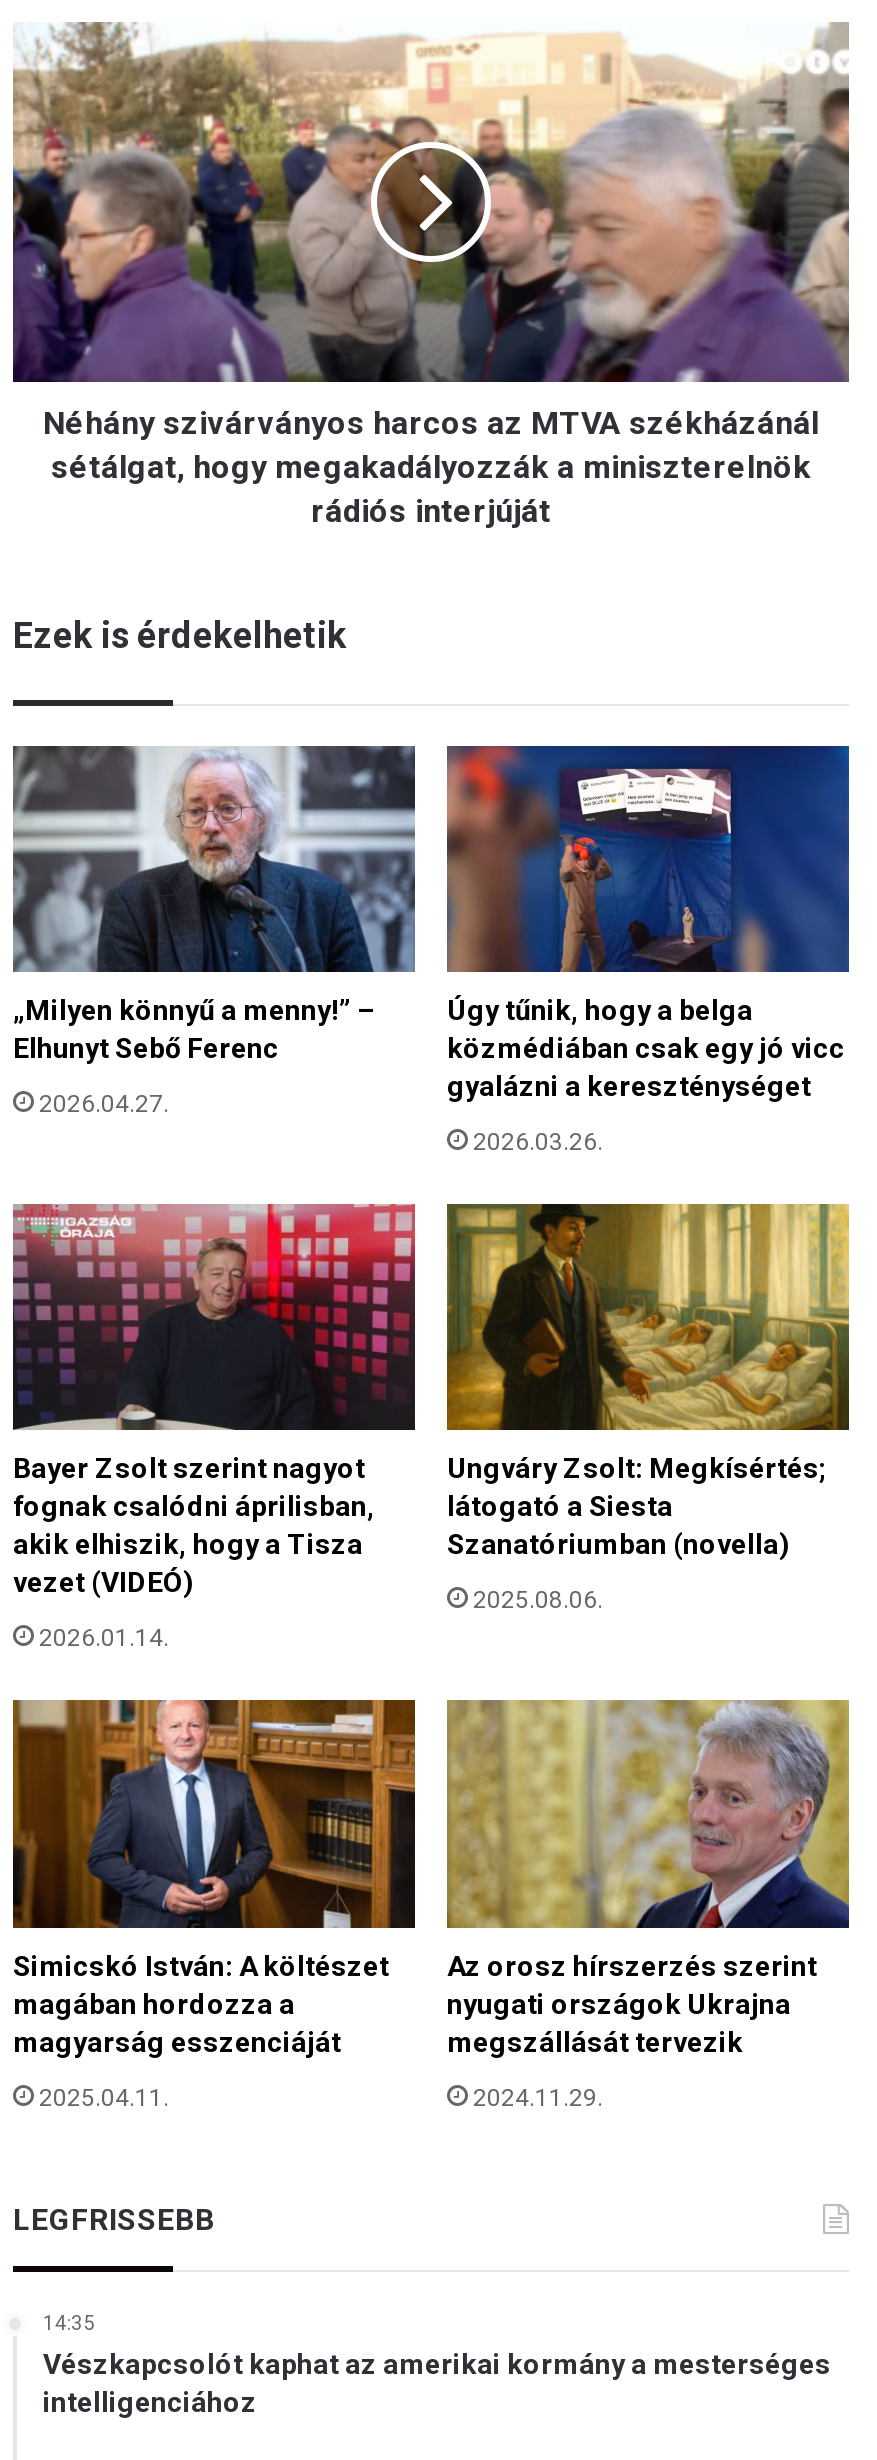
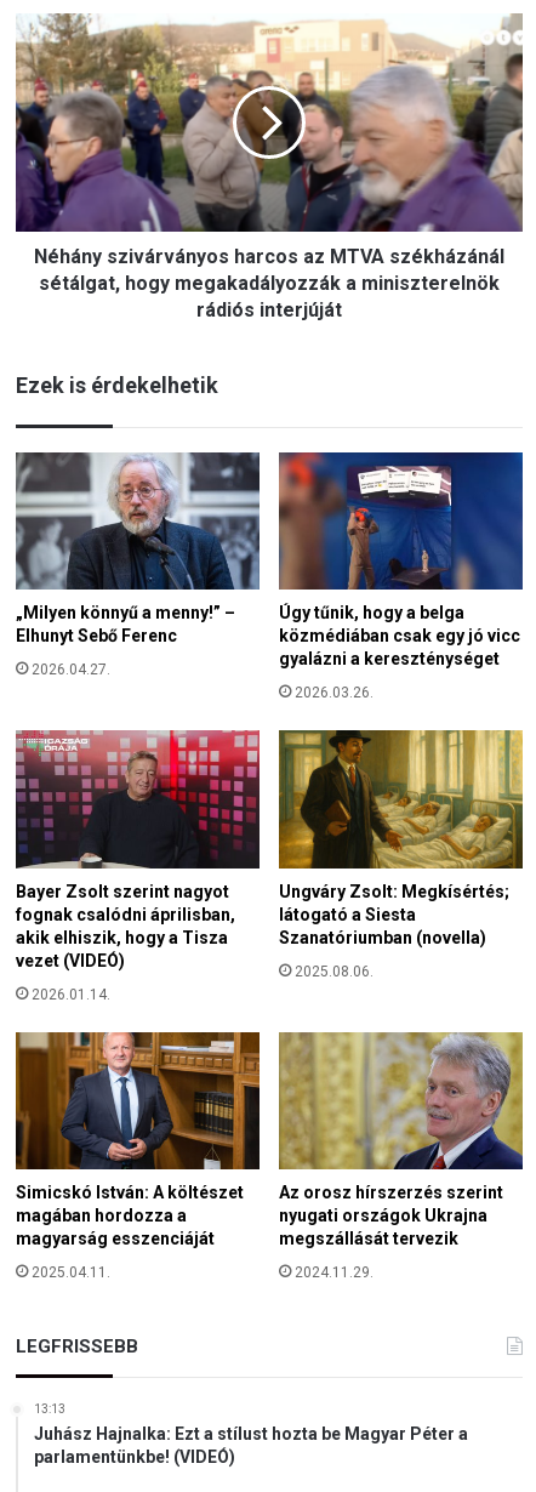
- 14:35
- Vészkapcsolót kaphat az amerikai kormány a mesterséges
- intelligenciához
+ 13:13
+ Juhász Hajnalka: Ezt a stílust hozta be Magyar Péter a
+ parlamentünkbe! (VIDEÓ)
